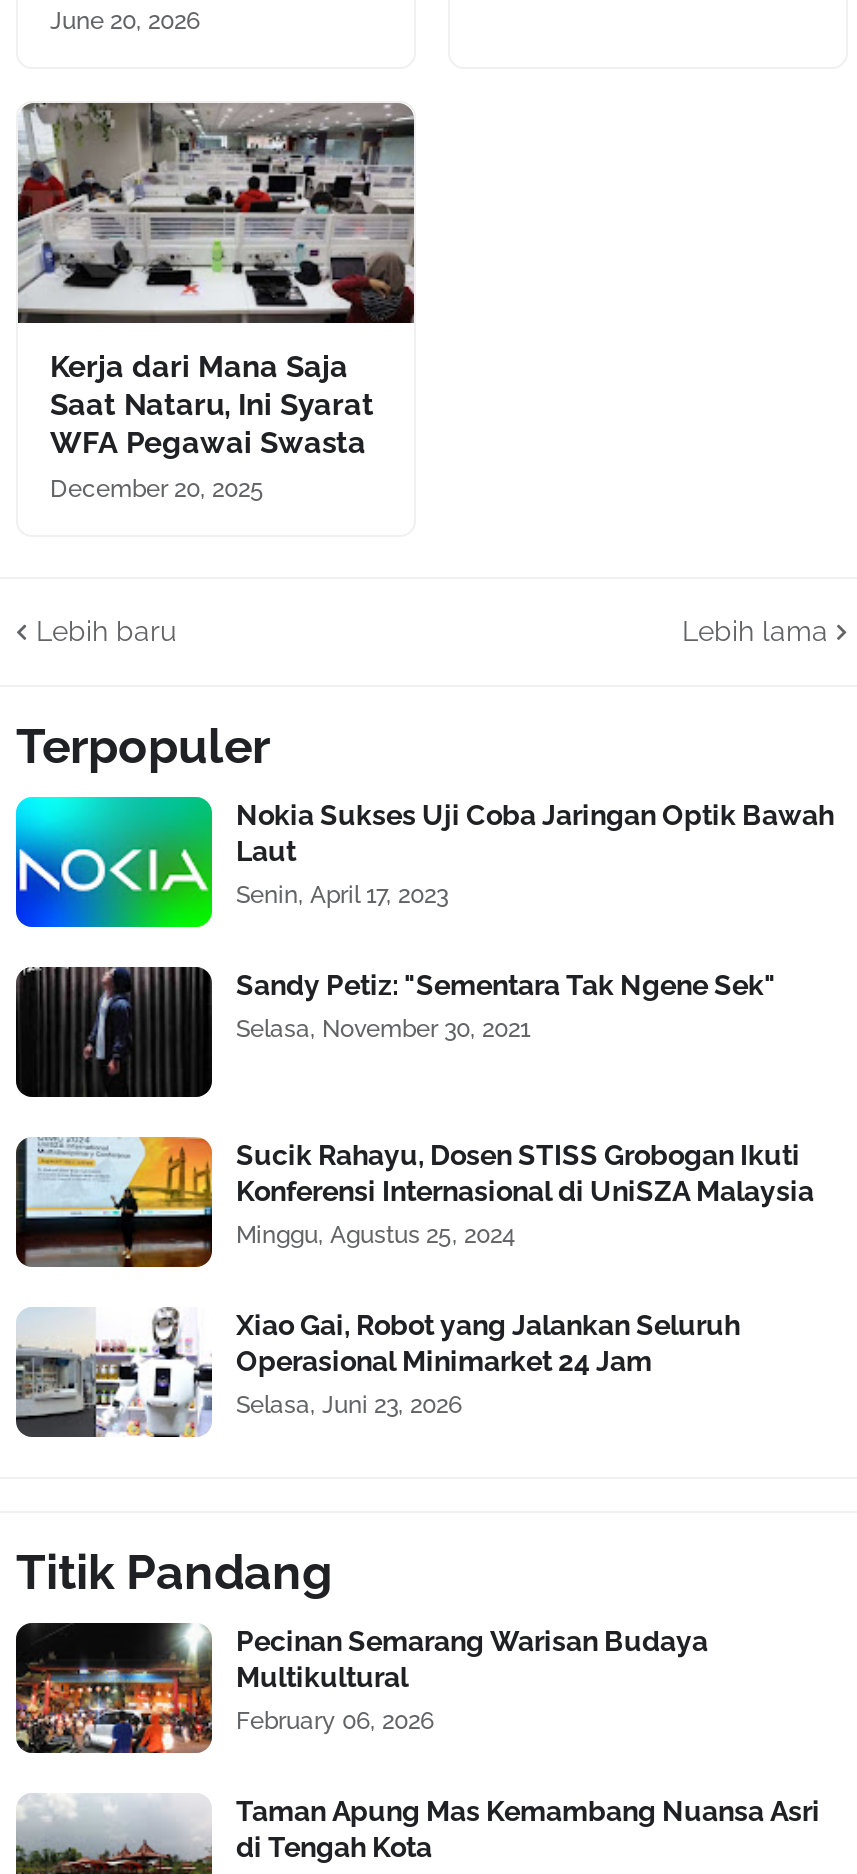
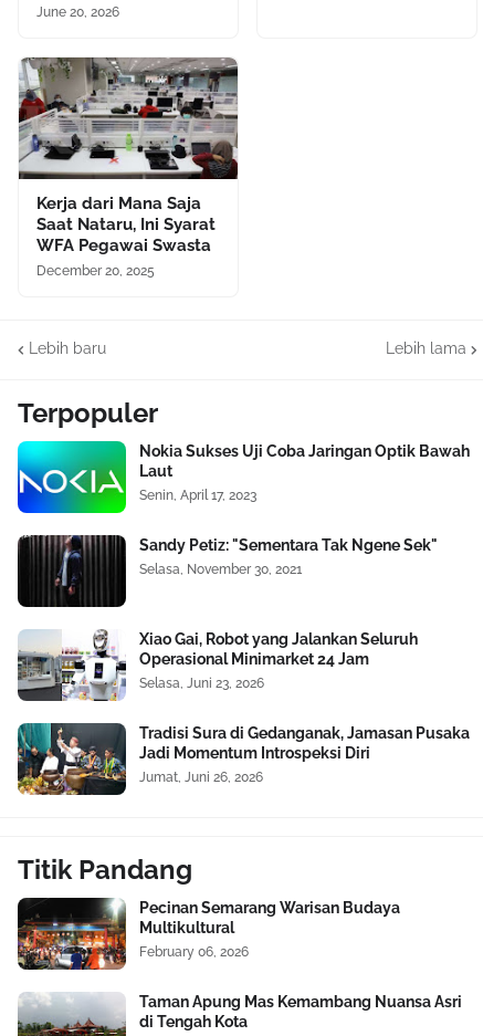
- [image]
- Sucik Rahayu, Dosen STISS Grobogan Ikuti
- Konferensi Internasional di UniSZA Malaysia
- Minggu, Agustus 25, 2024

moved up: [image] | Xiao Gai, Robot yang Jalankan Seluruh | Operasional Minimarket 24 Jam | Selasa, Juni 23, 2026

+ [image]
+ Tradisi Sura di Gedanganak, Jamasan Pusaka
+ Jadi Momentum Introspeksi Diri
+ Jumat, Juni 26, 2026
